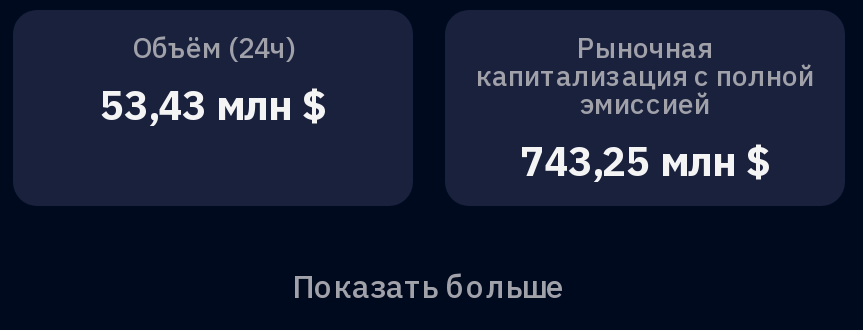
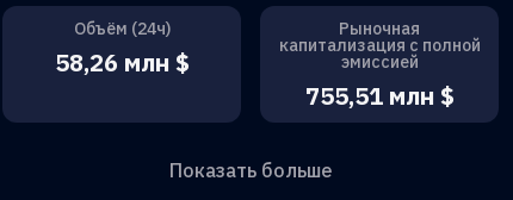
- 53,43 млн $
+ 58,26 млн $

- 743,25 млн $
+ 755,51 млн $
